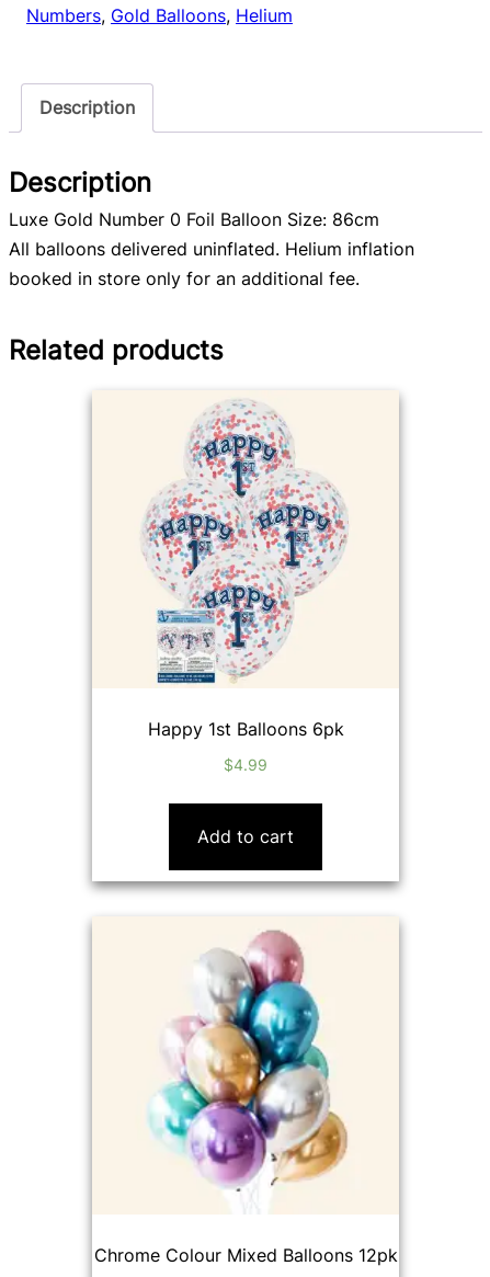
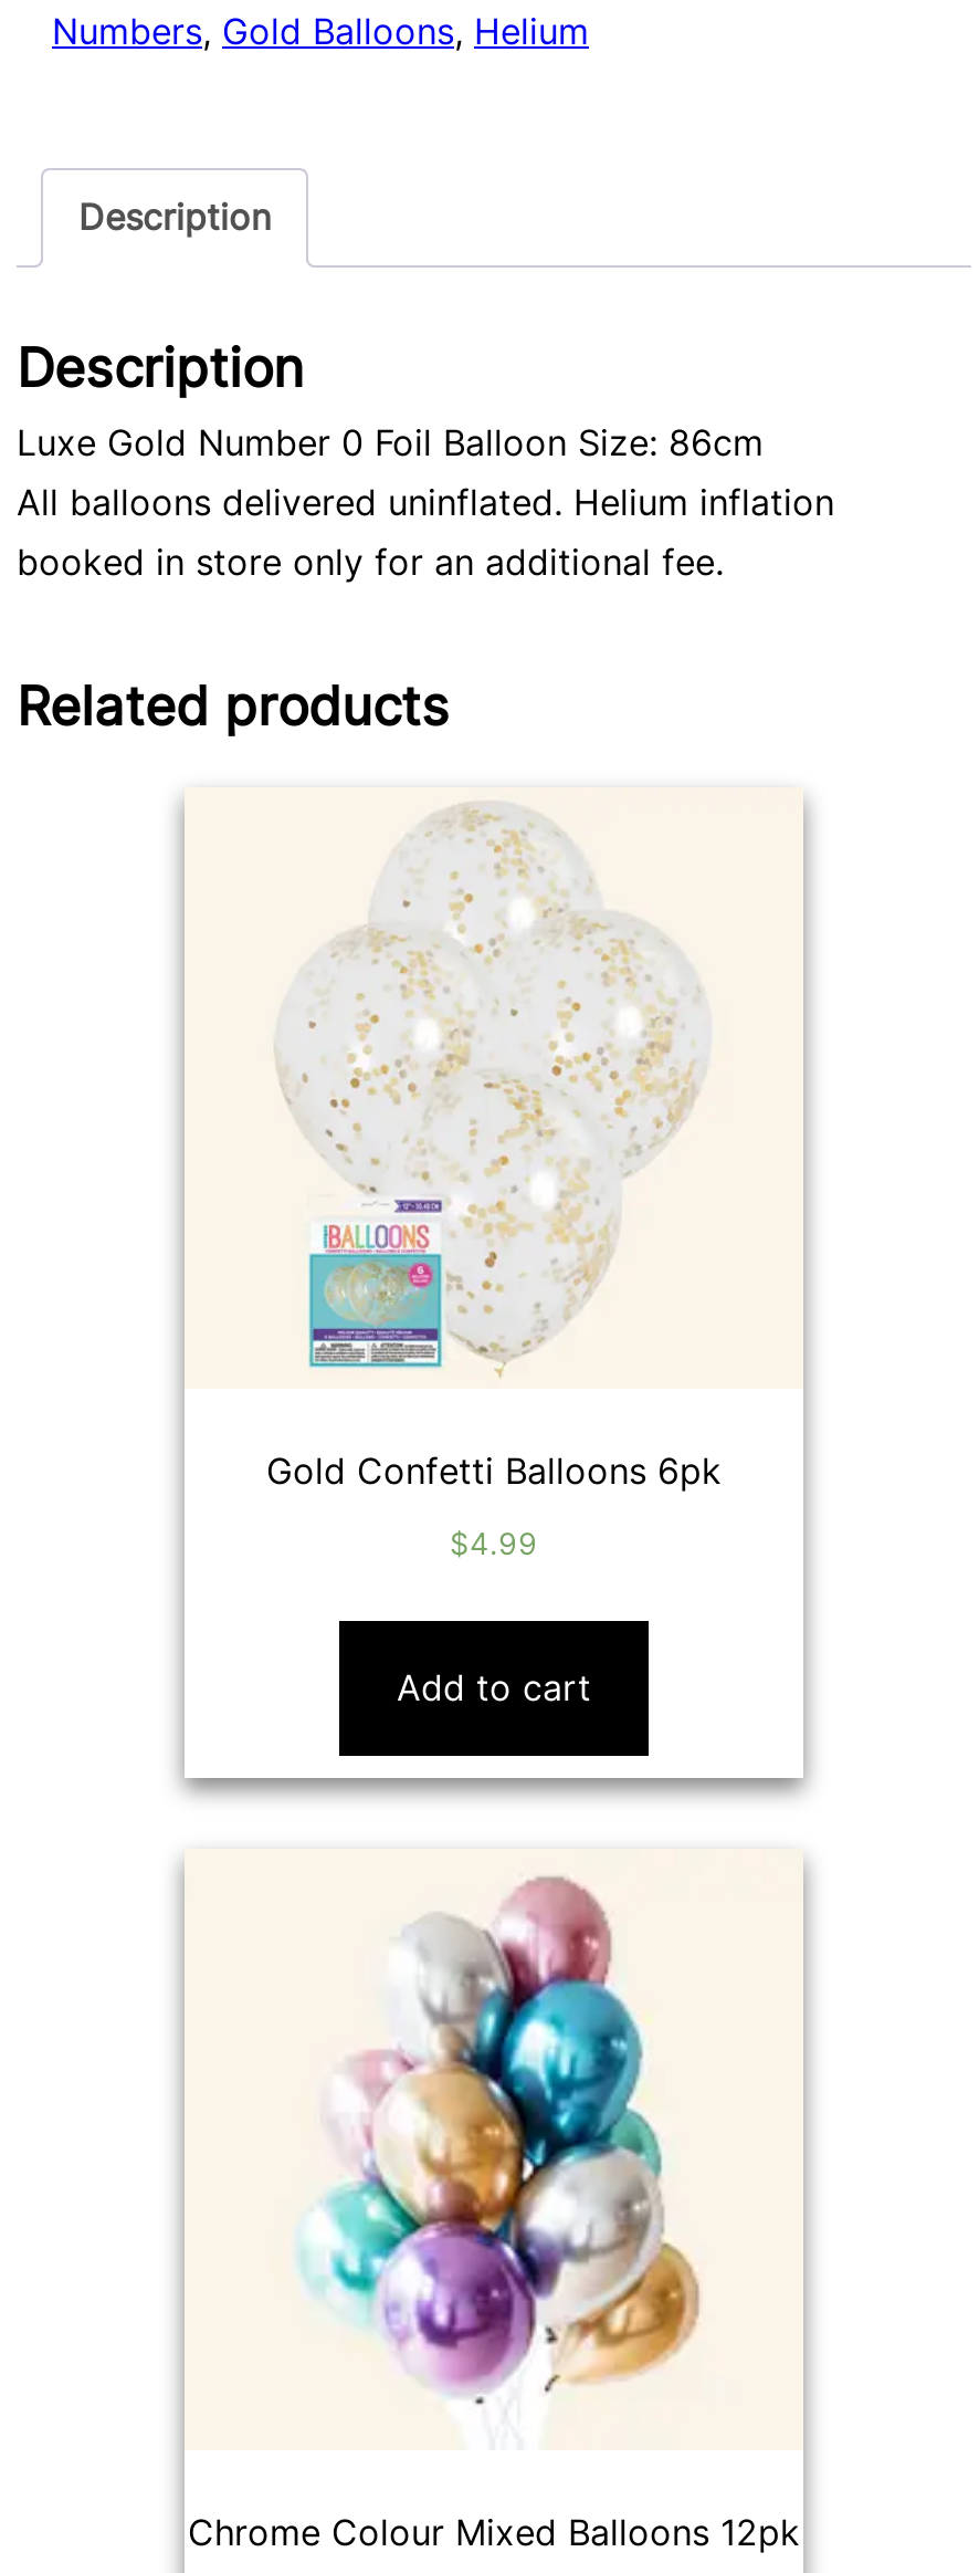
- [image]
- Happy 1st Balloons 6pk
+ [image]
+ Gold Confetti Balloons 6pk
